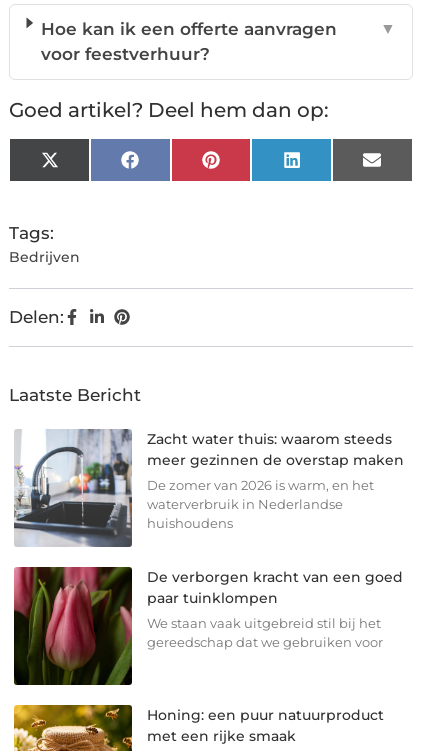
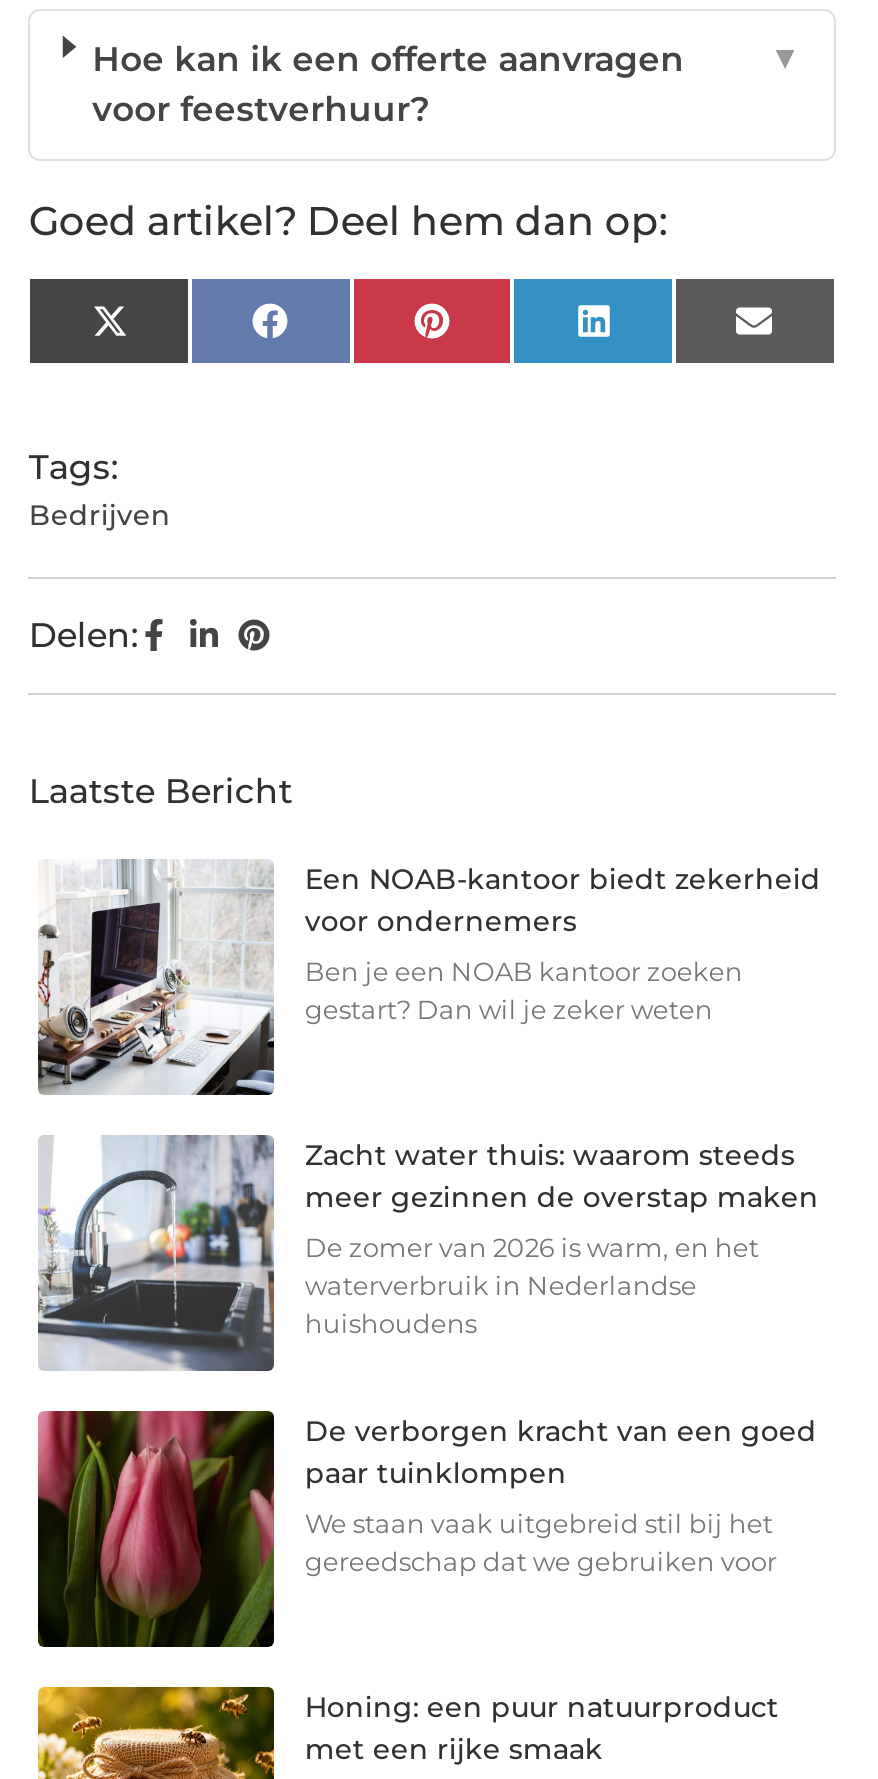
+ [image]
+ Een NOAB-kantoor biedt zekerheid
+ voor ondernemers
+ Ben je een NOAB kantoor zoeken
+ gestart? Dan wil je zeker weten
